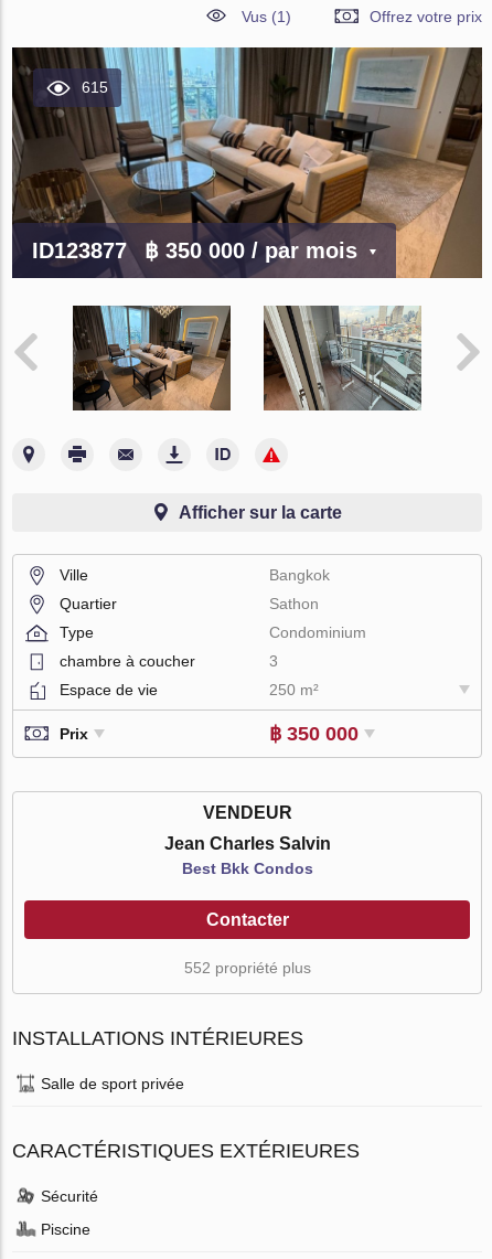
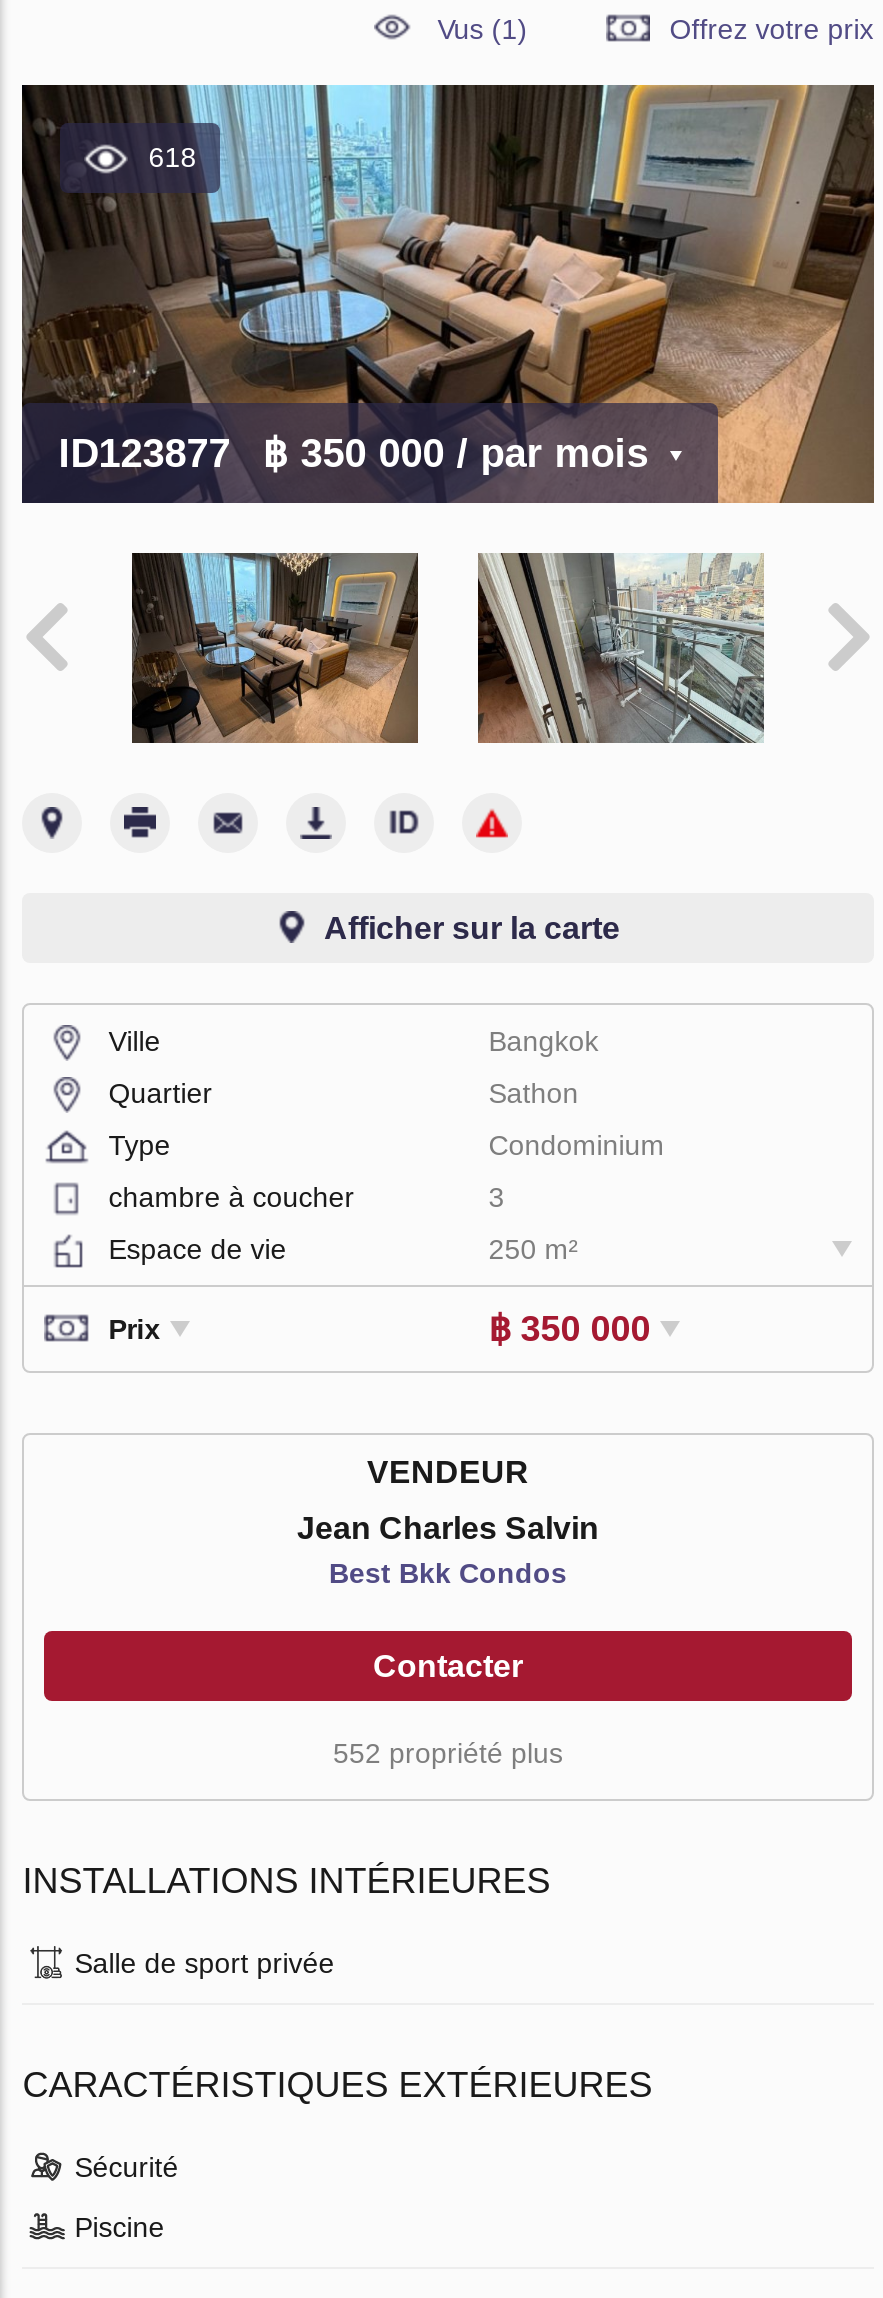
- 615
+ 618
